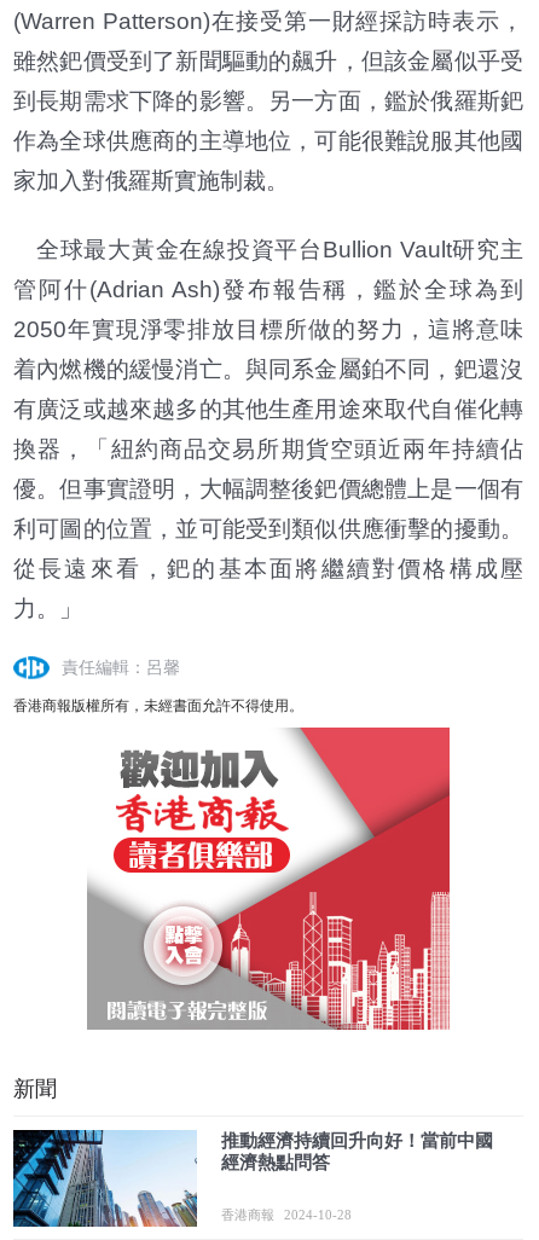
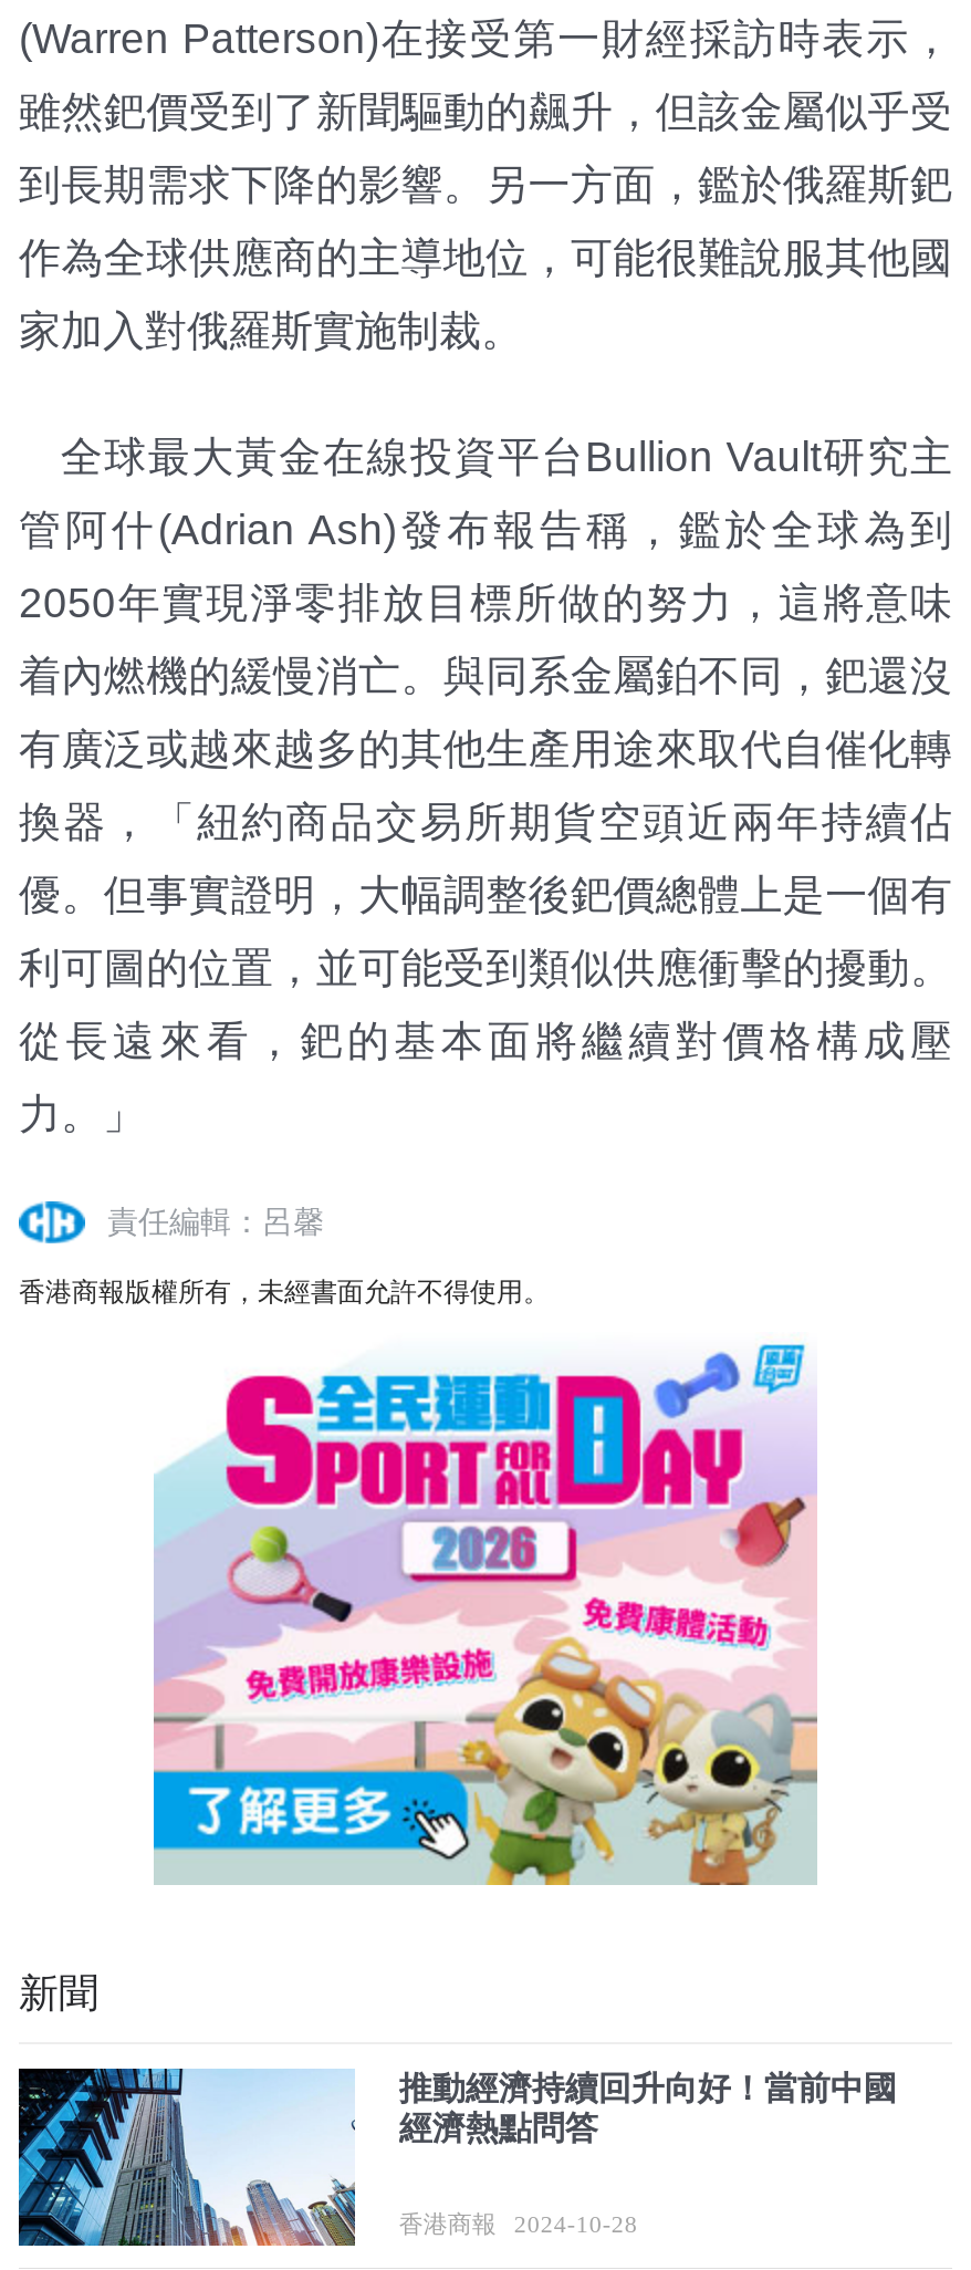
- [image]
+ [image]
